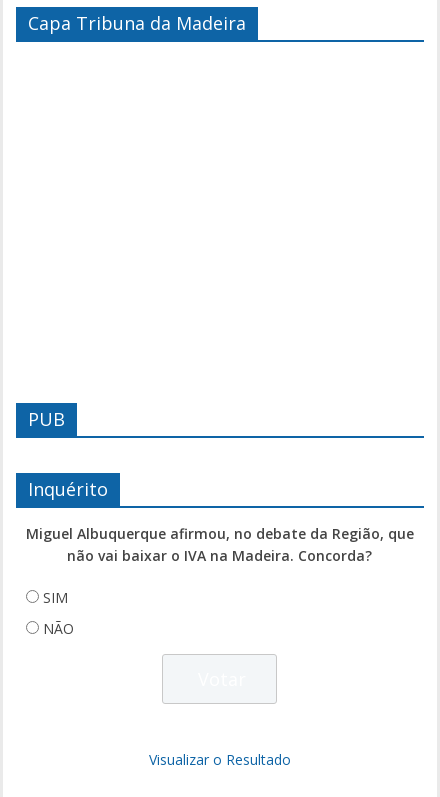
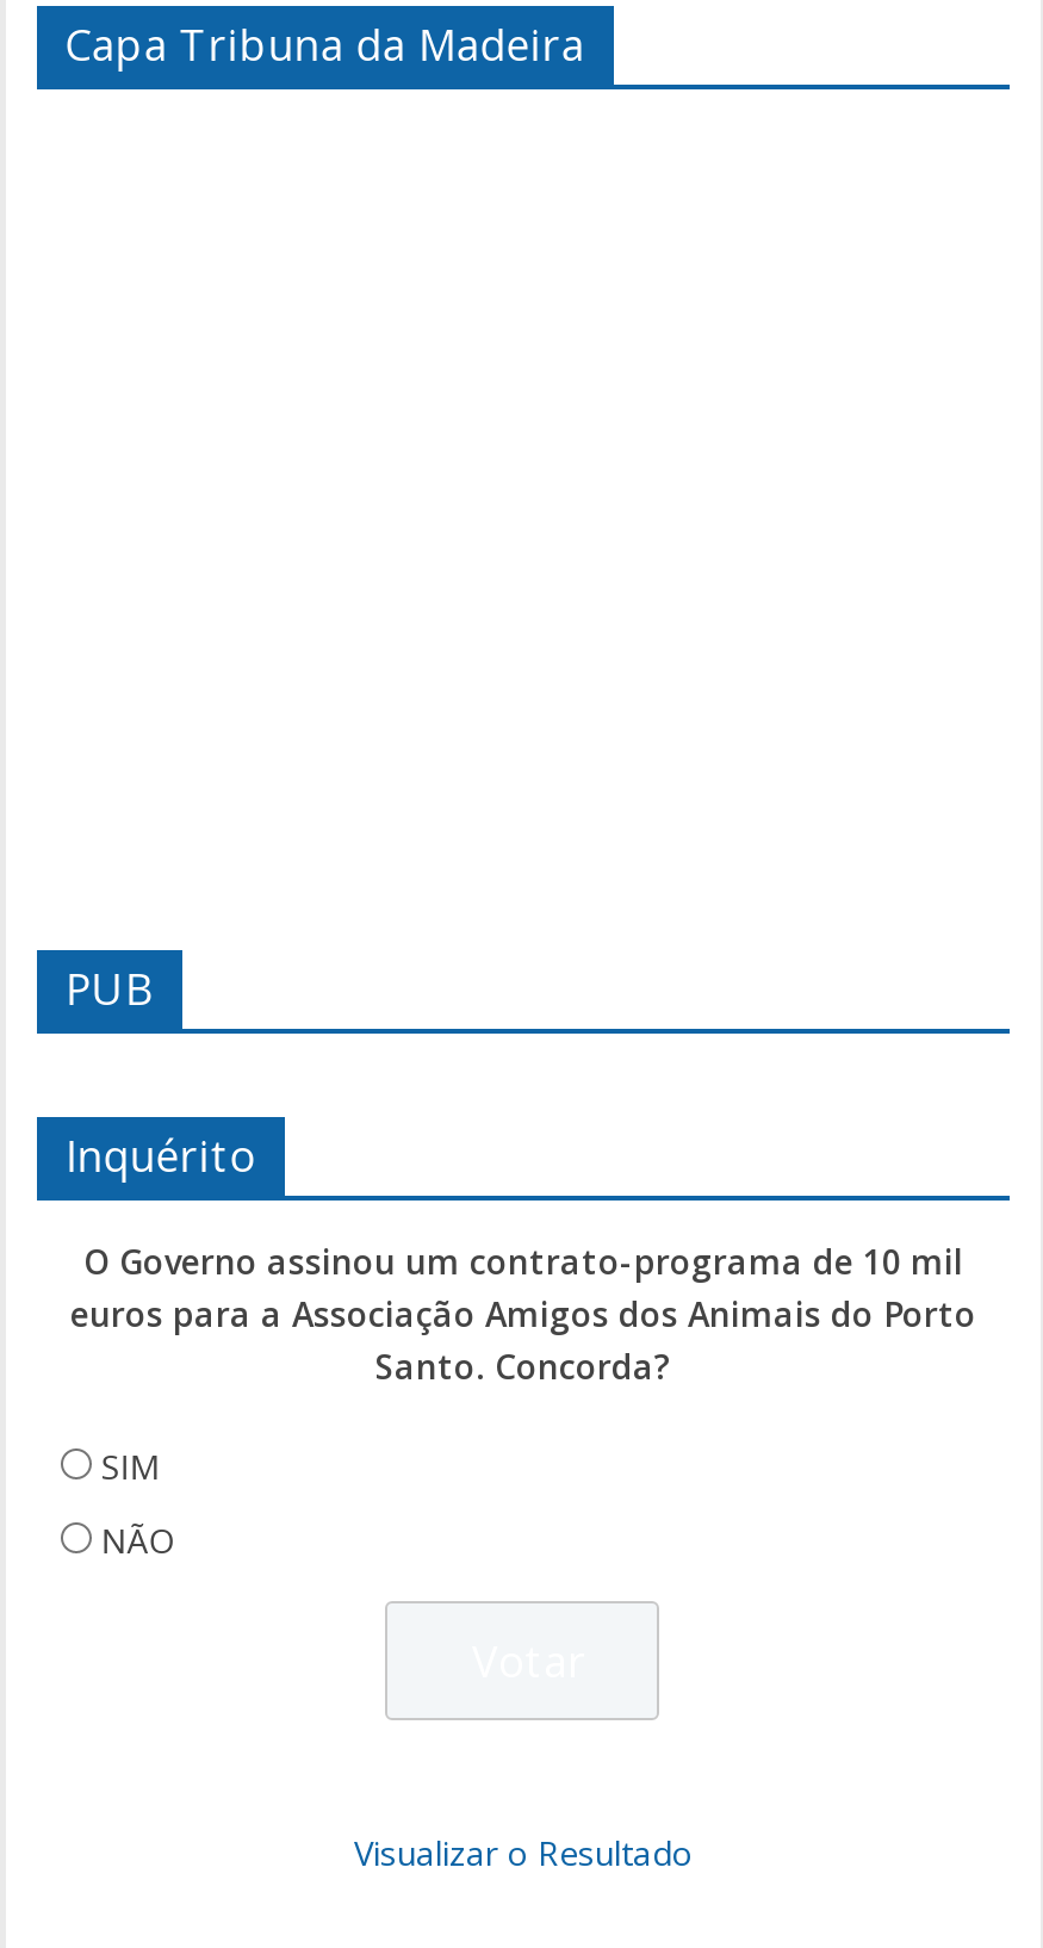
- Miguel Albuquerque afirmou, no debate da Região, que
- não vai baixar o IVA na Madeira. Concorda?
+ O Governo assinou um contrato-programa de 10 mil
+ euros para a Associação Amigos dos Animais do Porto
+ Santo. Concorda?
